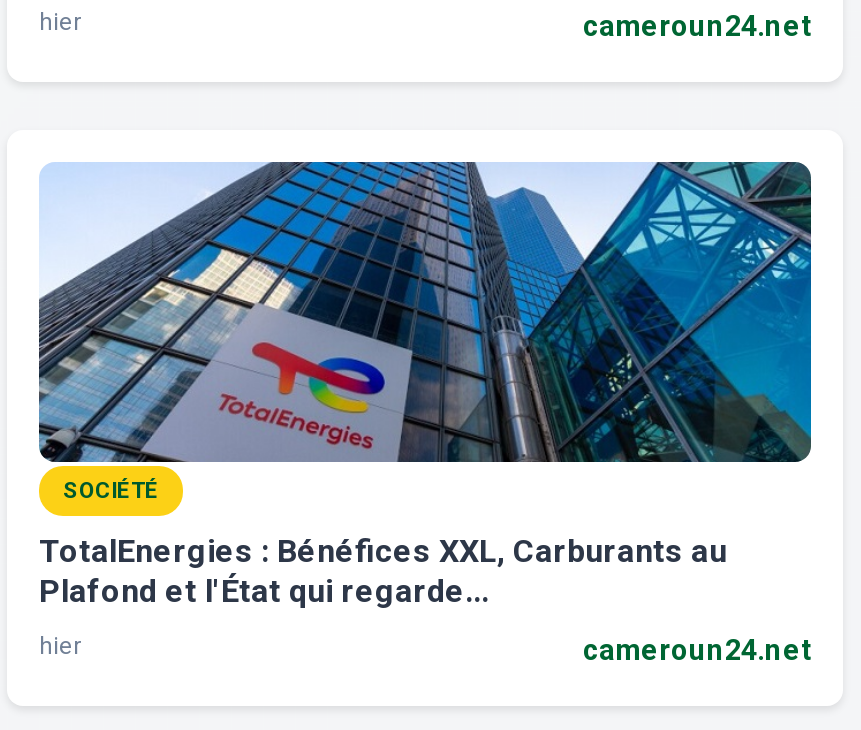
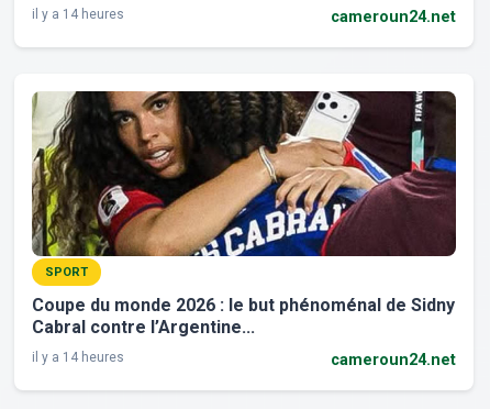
- hier
+ il y a 14 heures

- [image]
- SOCIÉTÉ
+ [image]
+ SPORT

- TotalEnergies : Bénéfices XXL, Carburants au
- Plafond et l'État qui regarde...
+ Coupe du monde 2026 : le but phénoménal de Sidny
+ Cabral contre l’Argentine...

- hier
+ il y a 14 heures
